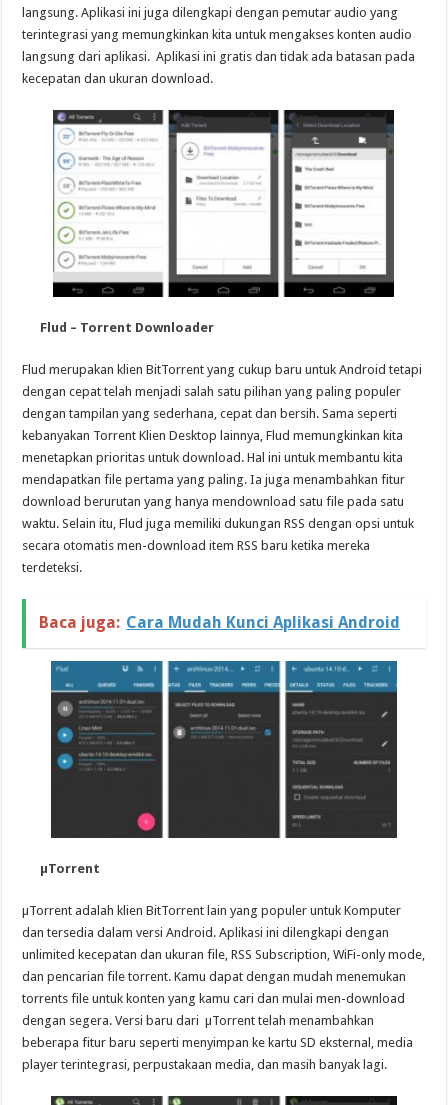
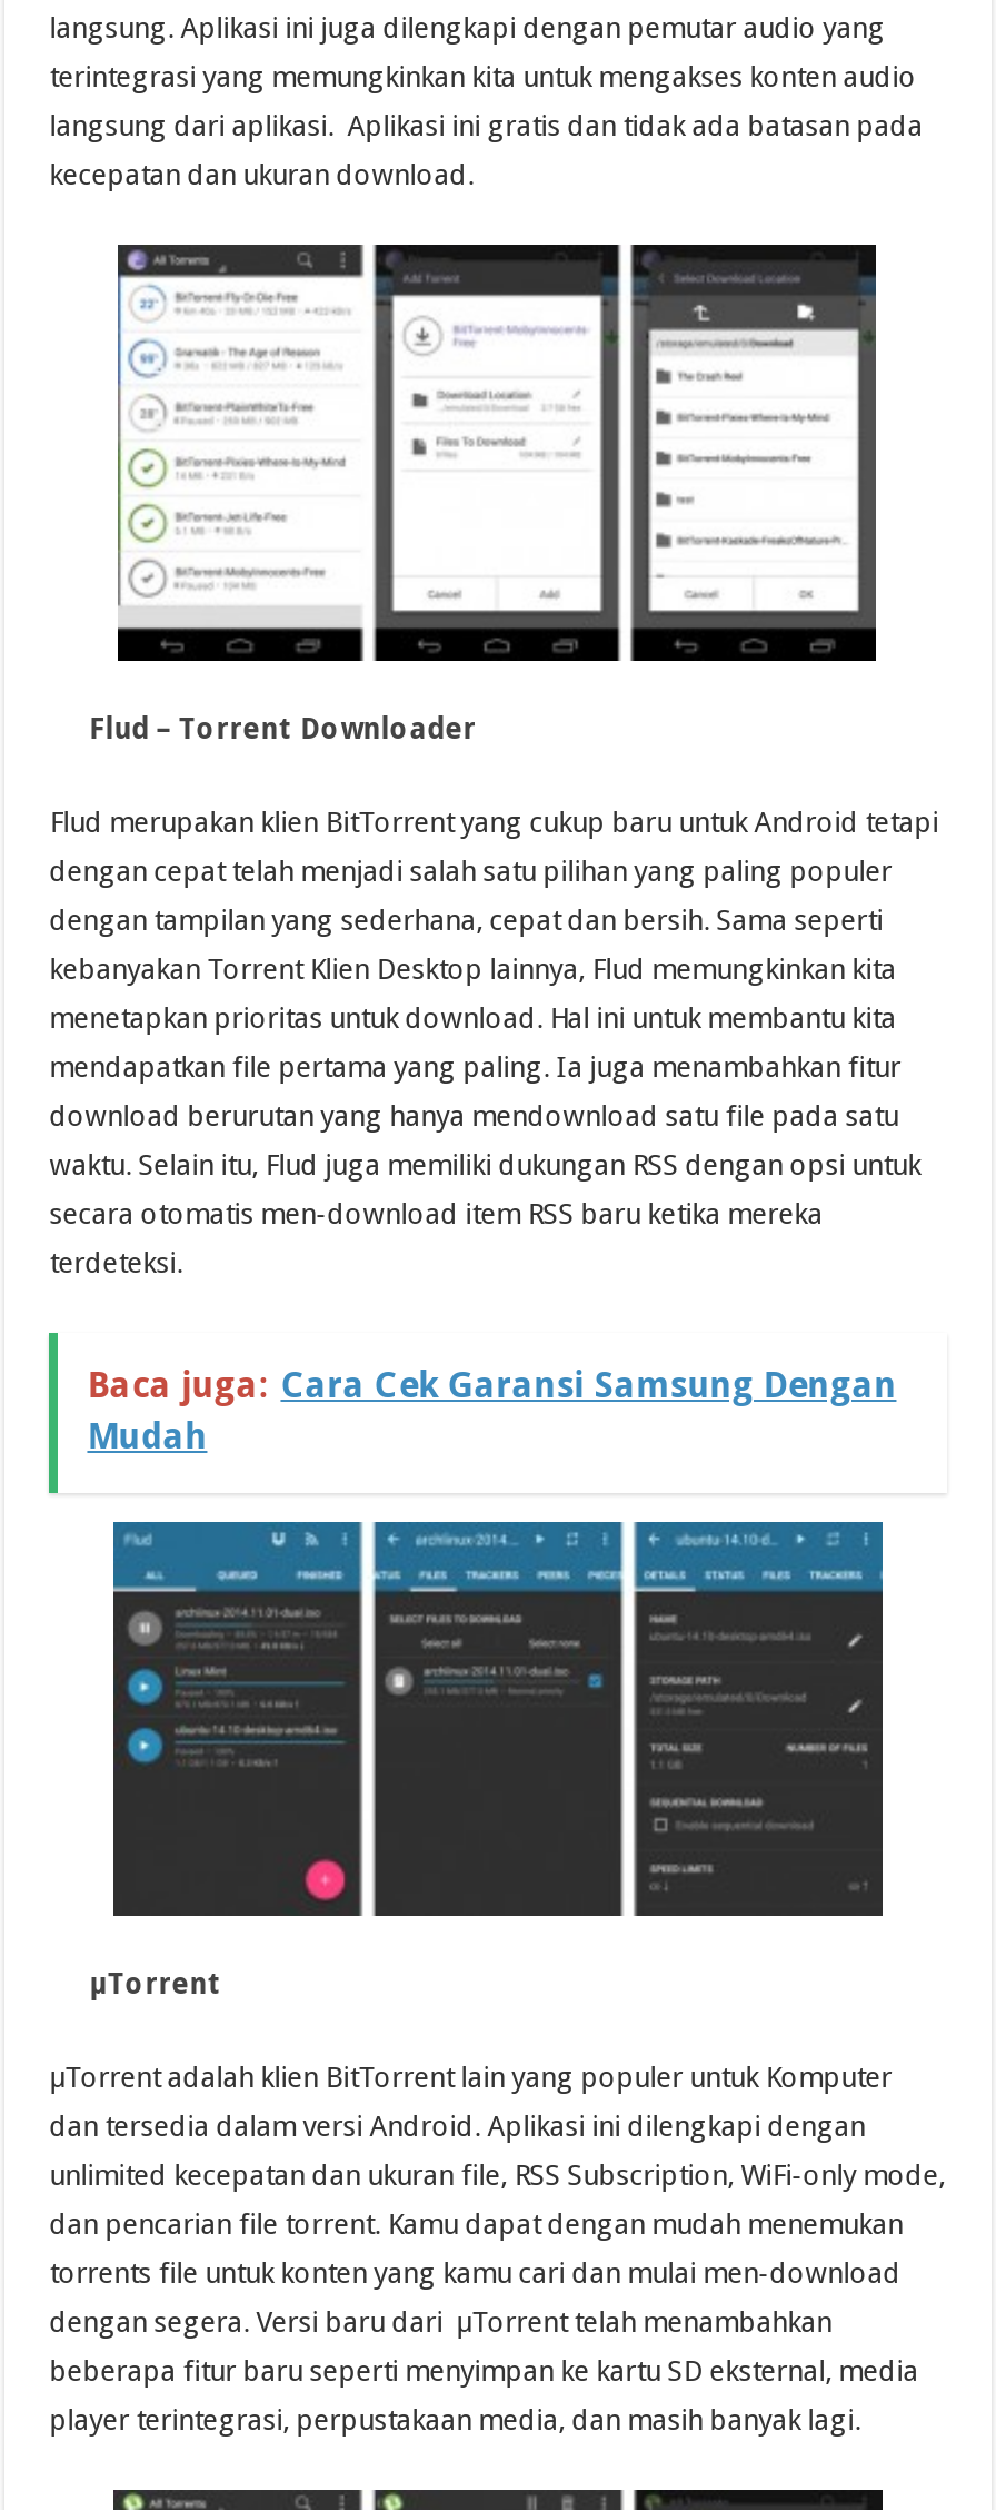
- Baca juga: Cara Mudah Kunci Aplikasi Android
+ Baca juga: Cara Cek Garansi Samsung Dengan
+ Mudah
